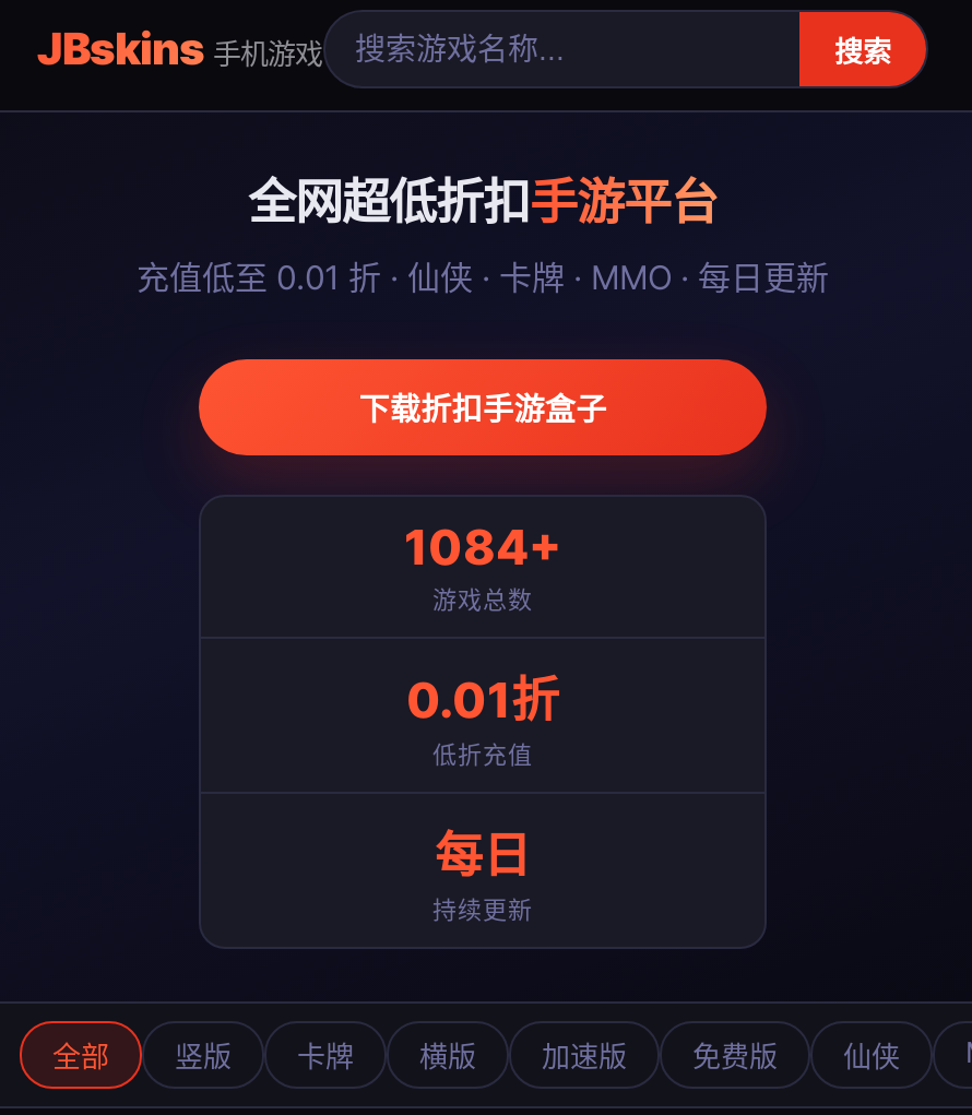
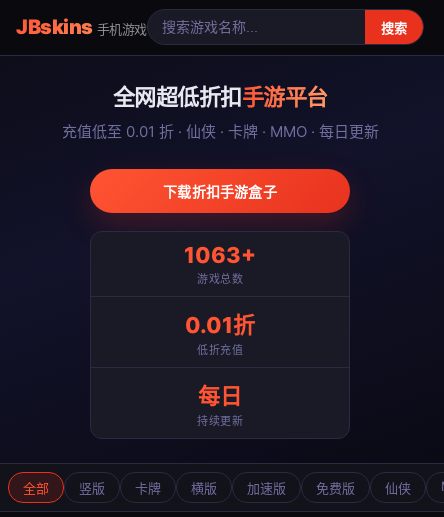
- 1084+
+ 1063+
